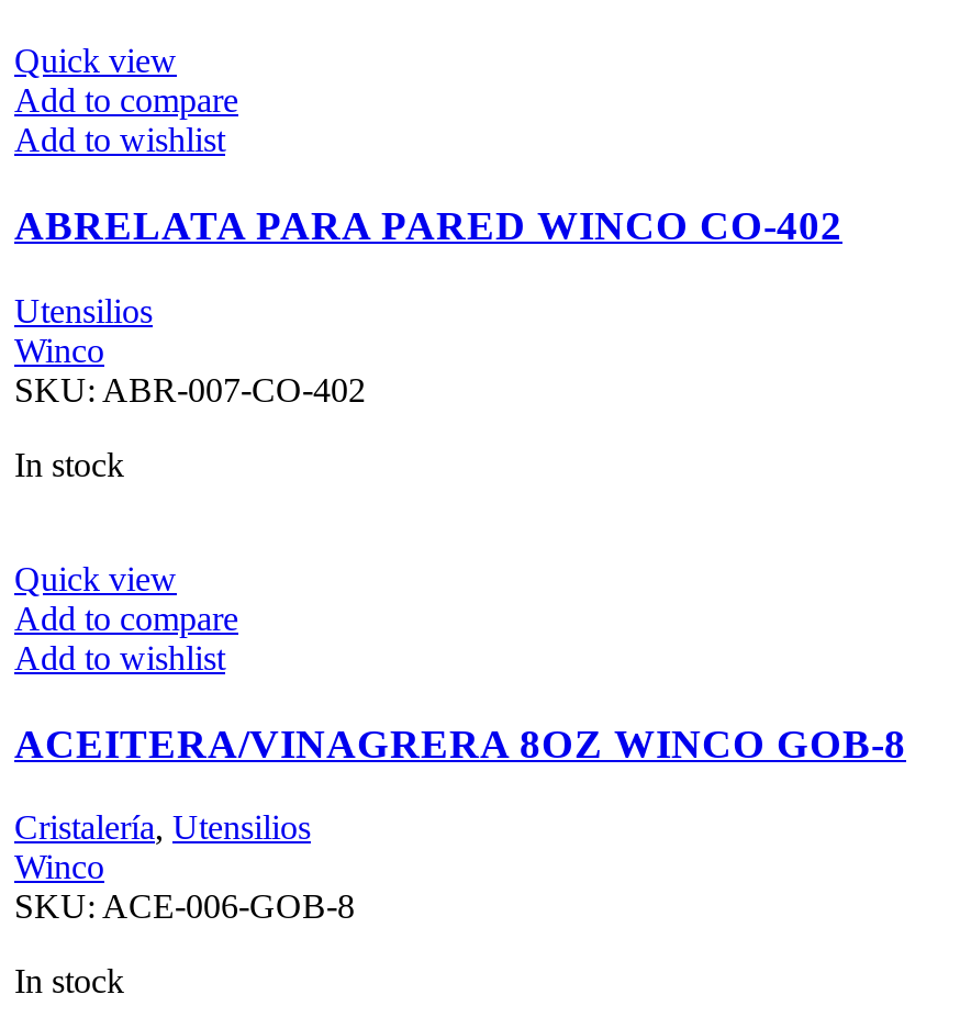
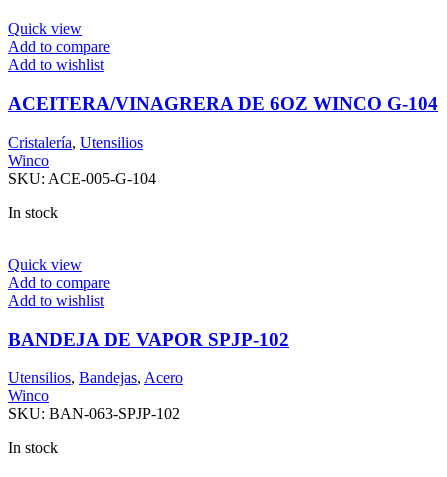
- ABRELATA PARA PARED WINCO CO-402
+ ACEITERA/VINAGRERA DE 6OZ WINCO G-104

- Utensilios

- SKU: ABR-007-CO-402
+ SKU: ACE-005-G-104

+ Utensilios, Bandejas, Acero

- ACEITERA/VINAGRERA 8OZ WINCO GOB-8
+ BANDEJA DE VAPOR SPJP-102

moved up: Cristalería, Utensilios

- SKU: ACE-006-GOB-8
+ SKU: BAN-063-SPJP-102
